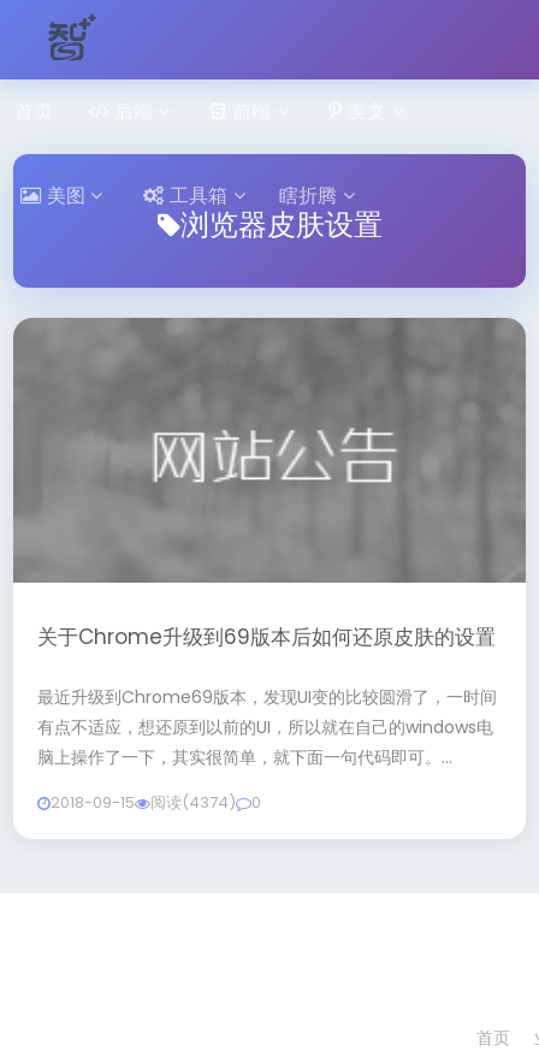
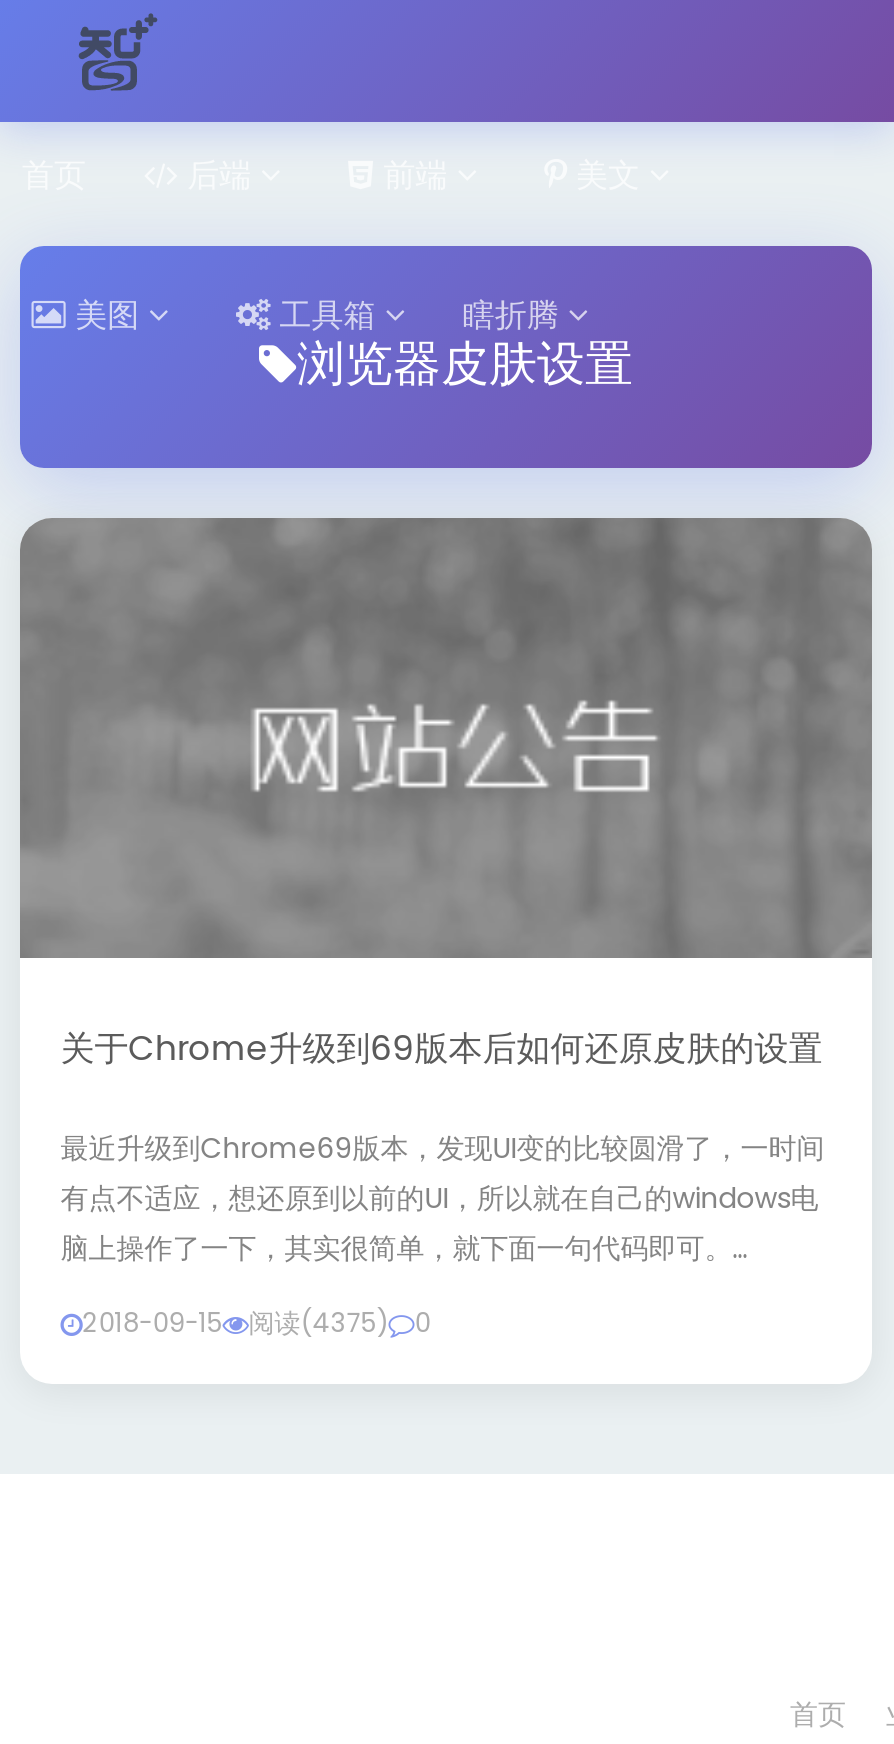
- 2018-09-15 阅读(4374) 0
+ 2018-09-15 阅读(4375) 0
